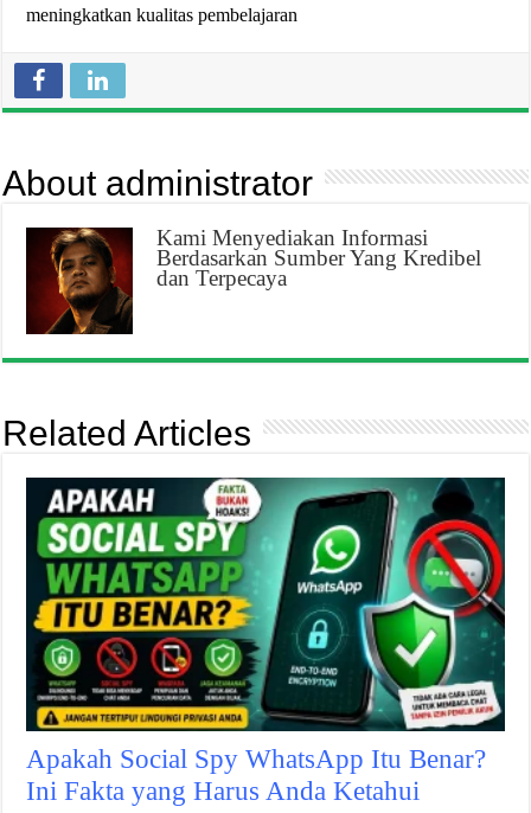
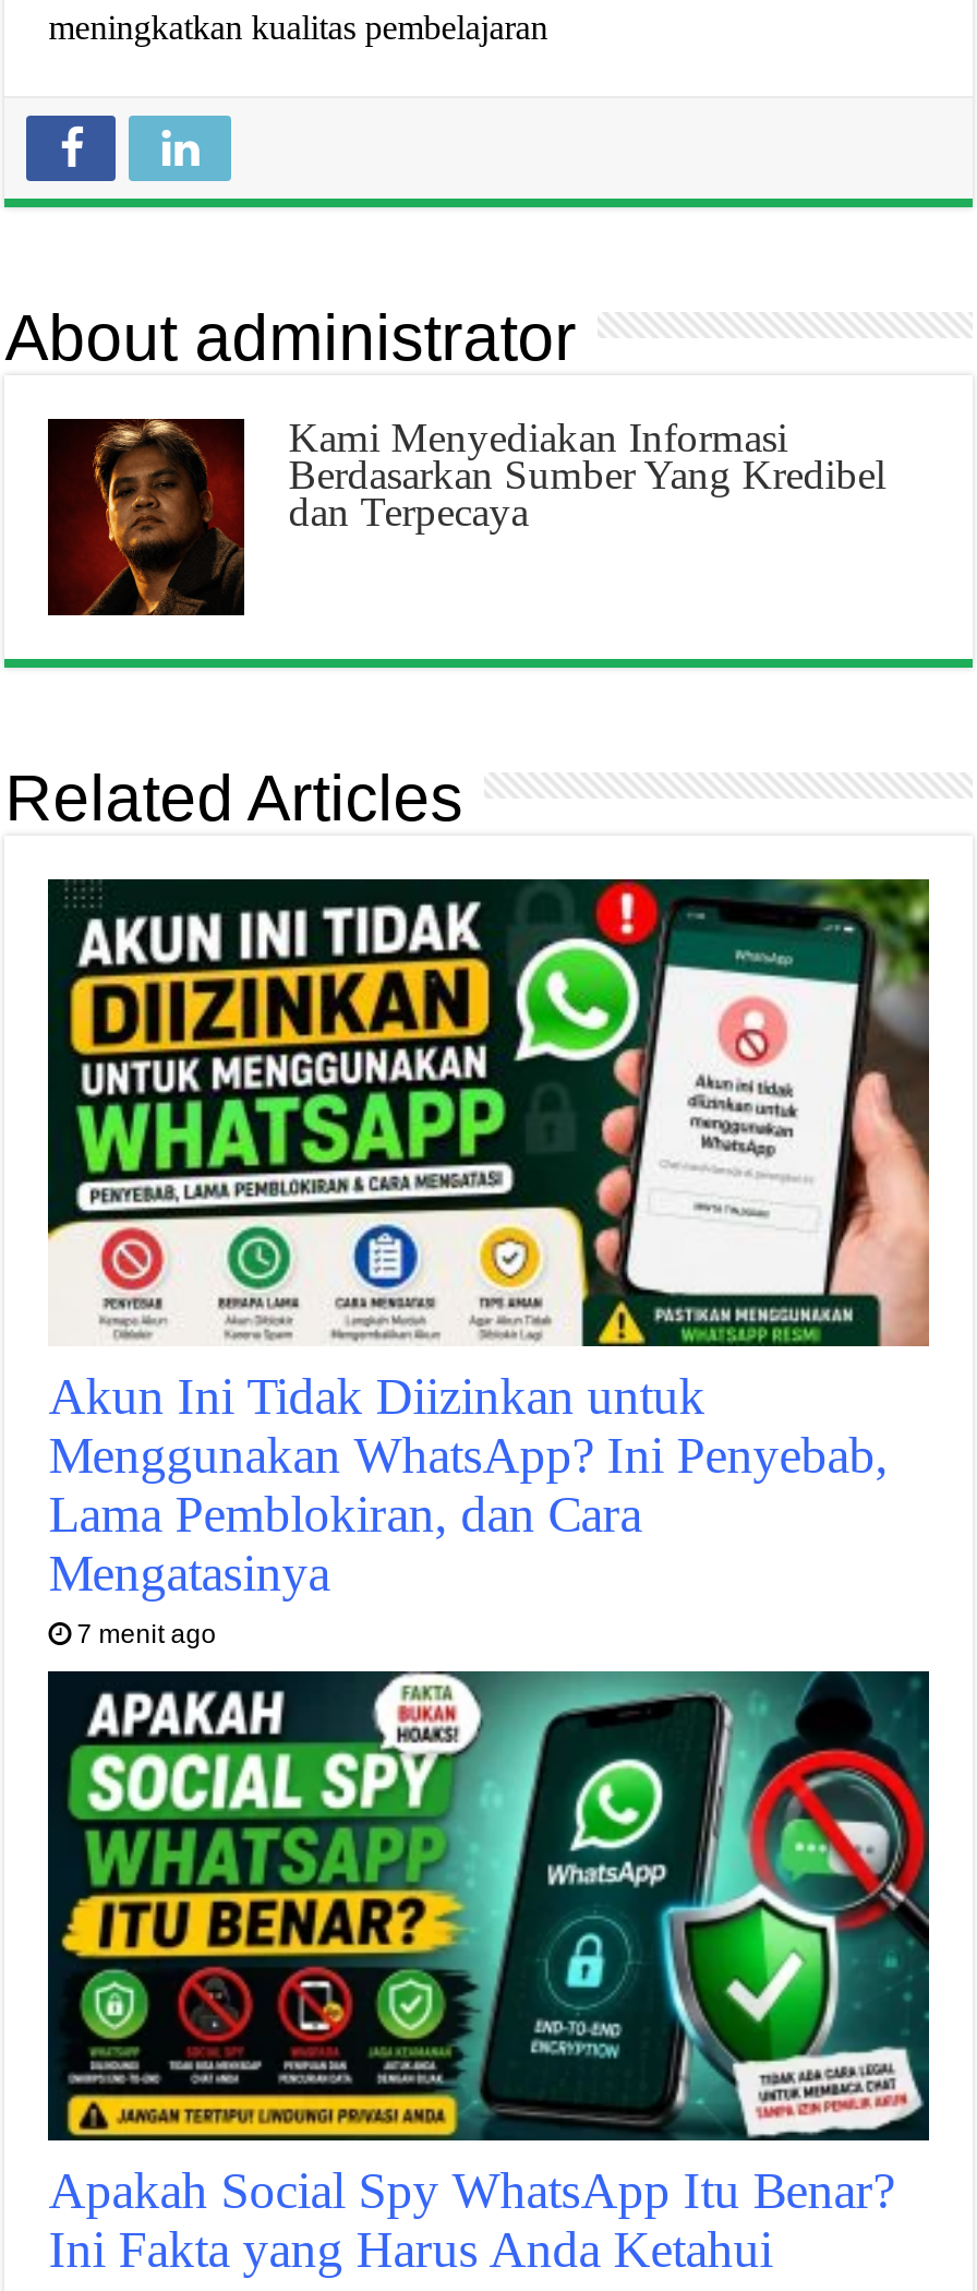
+ [image]
+ Akun Ini Tidak Diizinkan untuk
+ Menggunakan WhatsApp? Ini Penyebab,
+ Lama Pemblokiran, dan Cara
+ Mengatasinya
+ 7 menit ago
